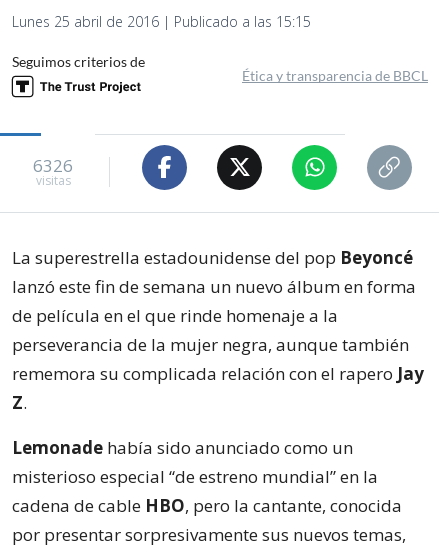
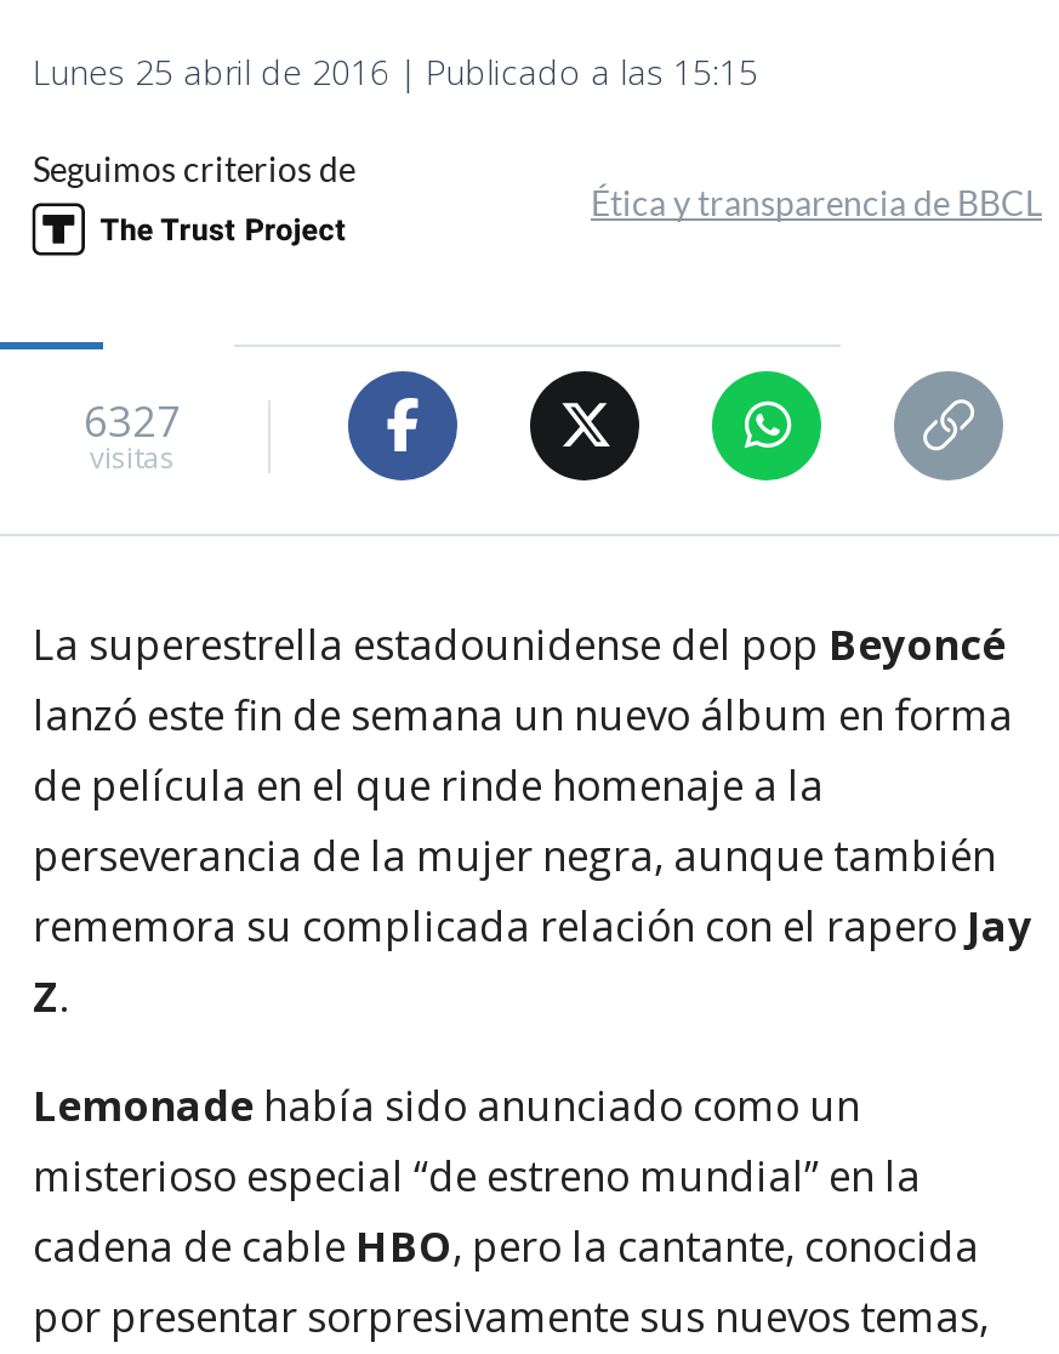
- 6326
+ 6327
